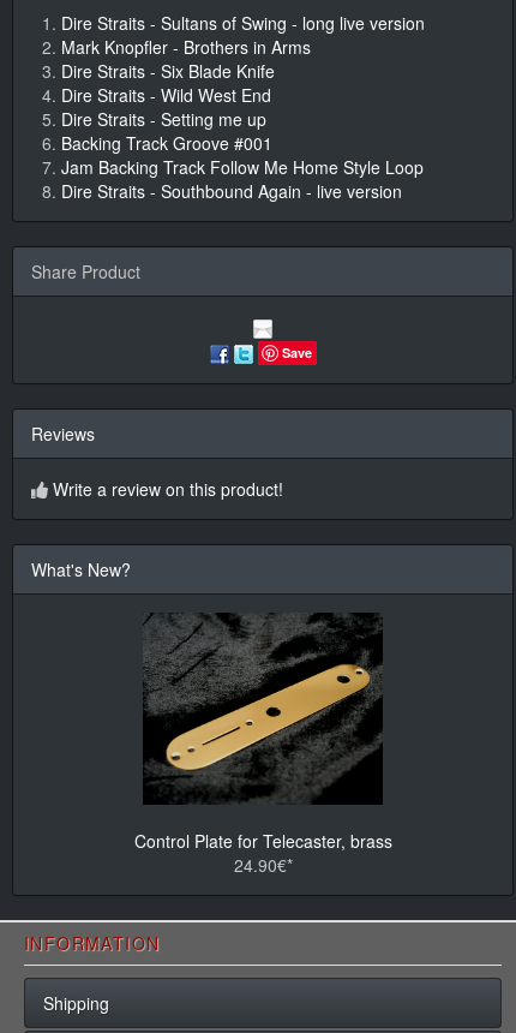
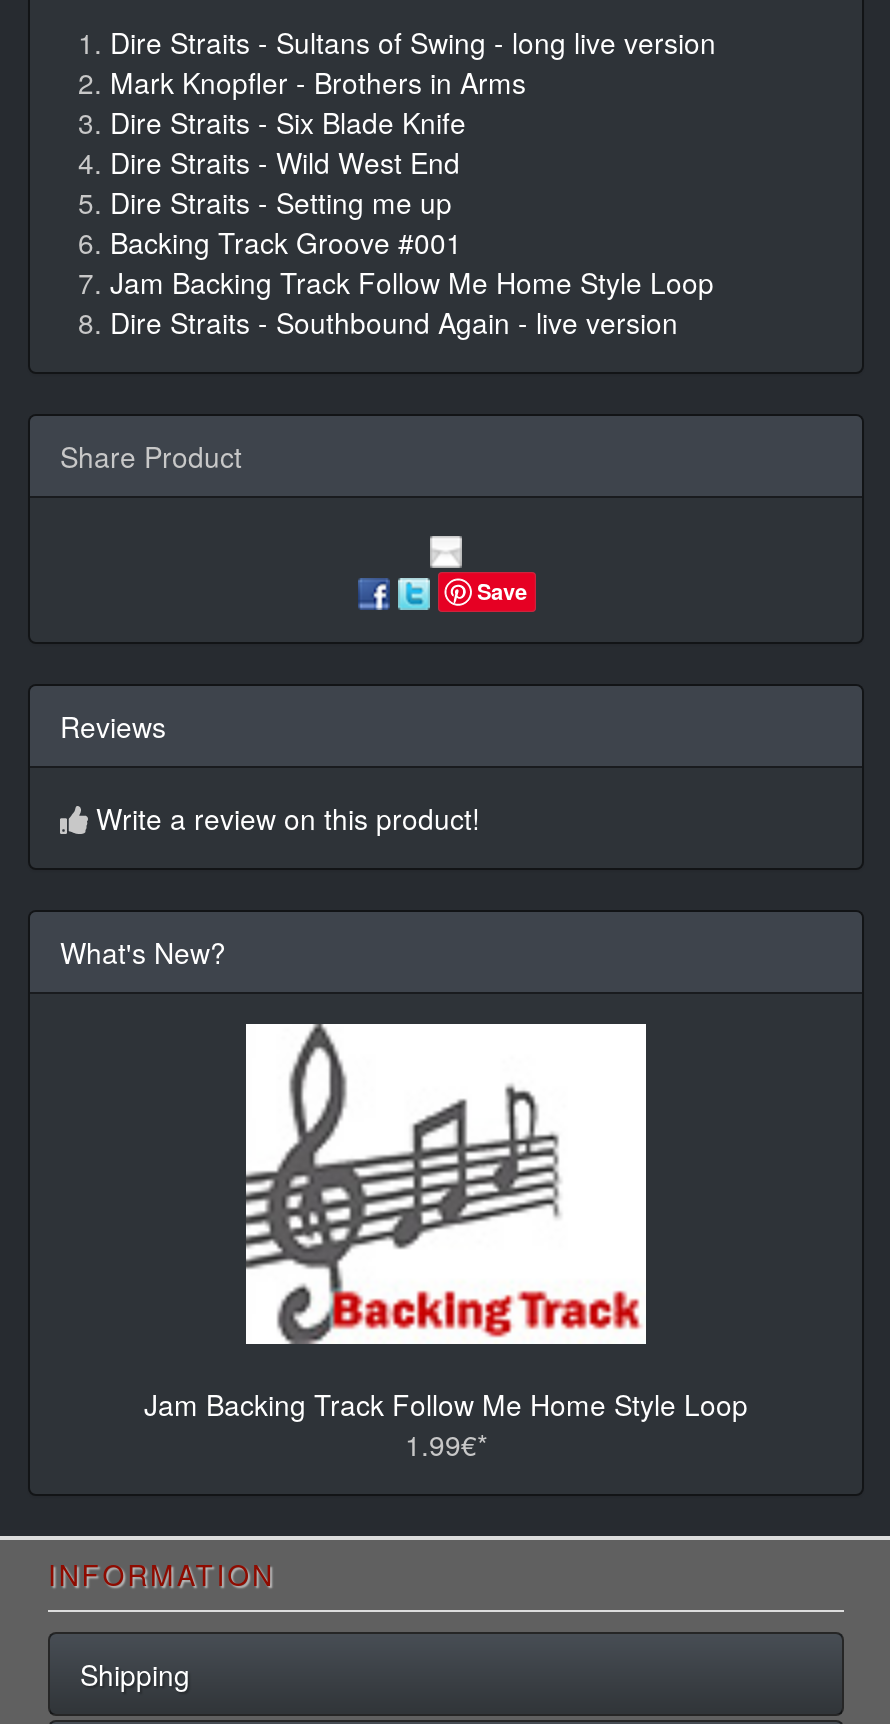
- [image]
- Control Plate for Telecaster, brass
- 24.90€*
+ [image]
+ Jam Backing Track Follow Me Home Style Loop
+ 1.99€*
